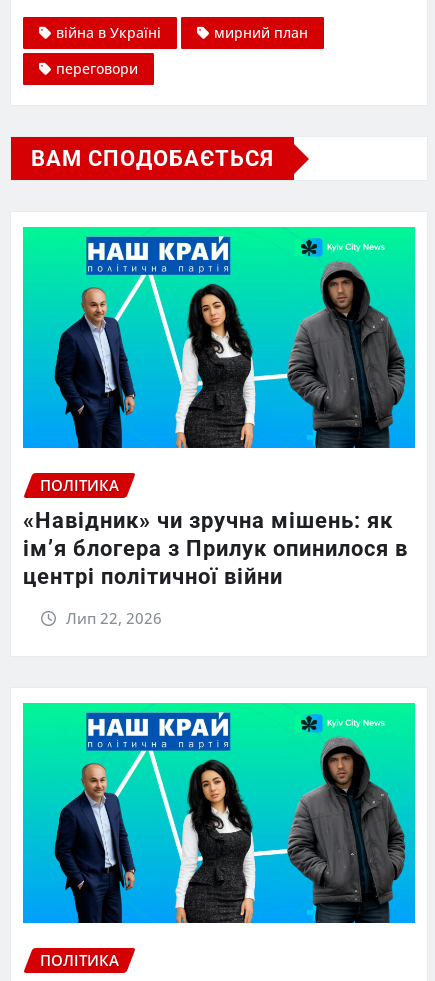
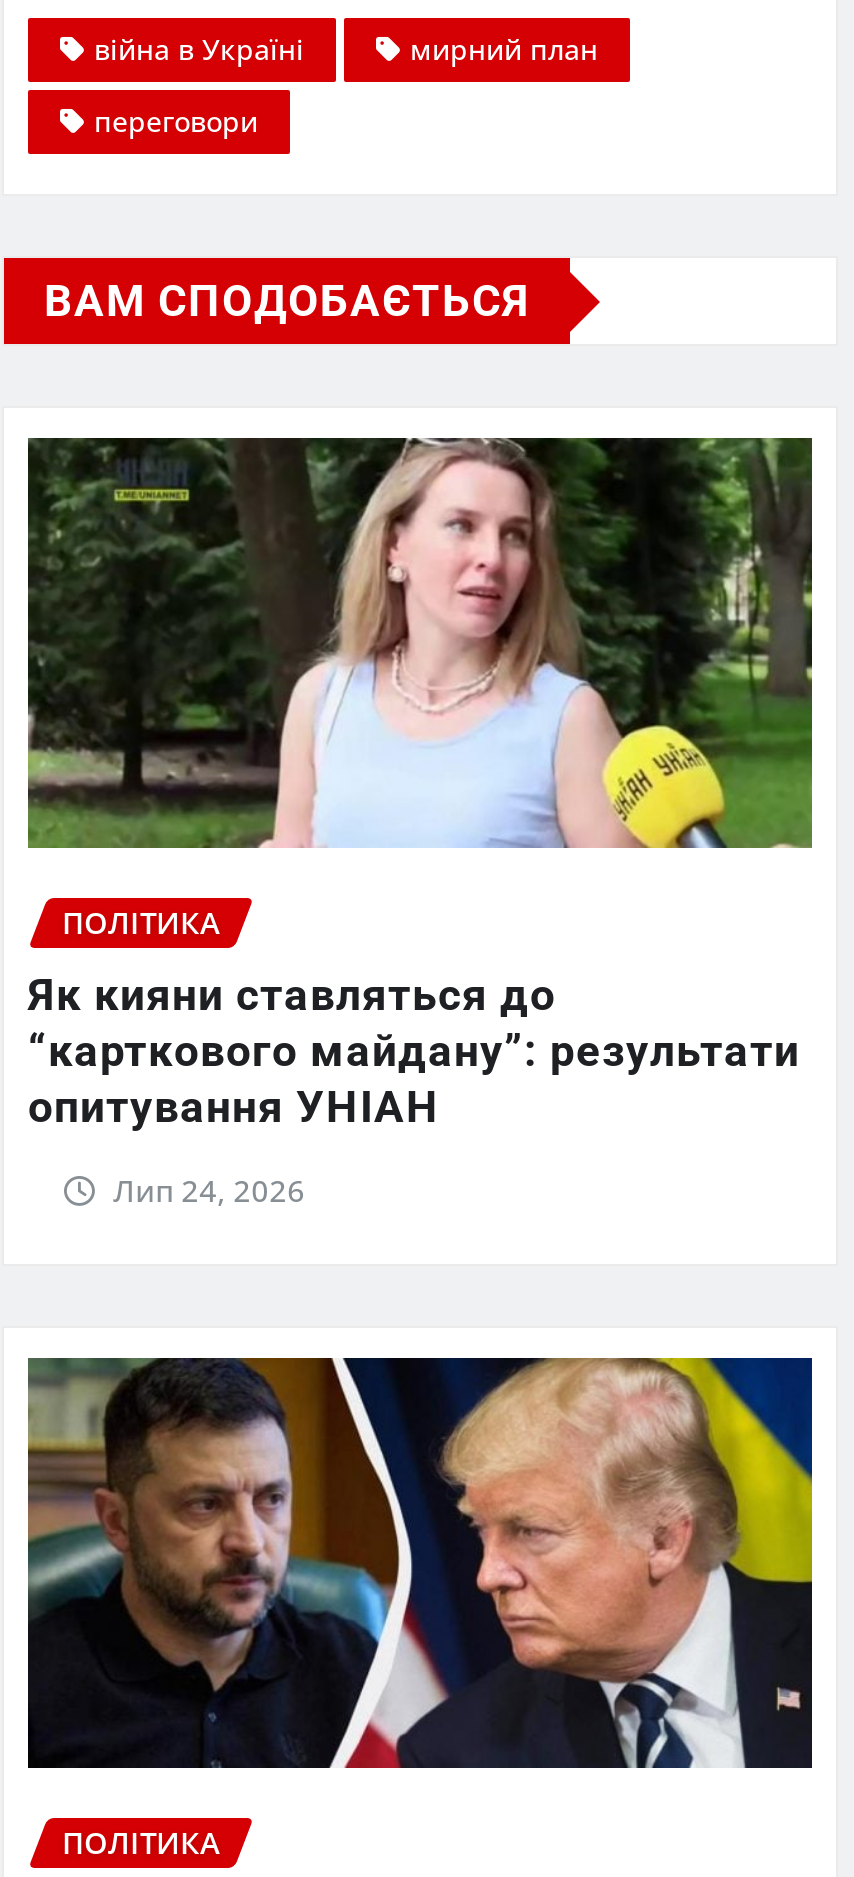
- [image]
+ [image]

- «Навідник» чи зручна мішень: як
- ім’я блогера з Прилук опинилося в
- центрі політичної війни
+ Як кияни ставляться до
+ “карткового майдану”: результати
+ опитування УНІАН

- Лип 22, 2026
+ Лип 24, 2026

- [image]
+ [image]
